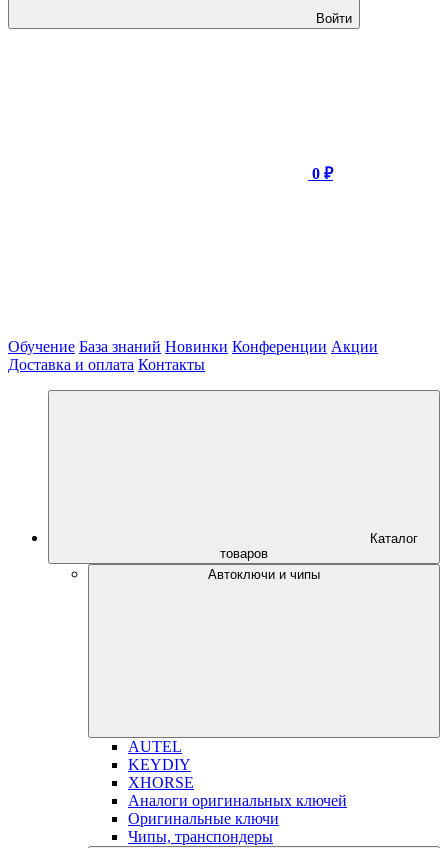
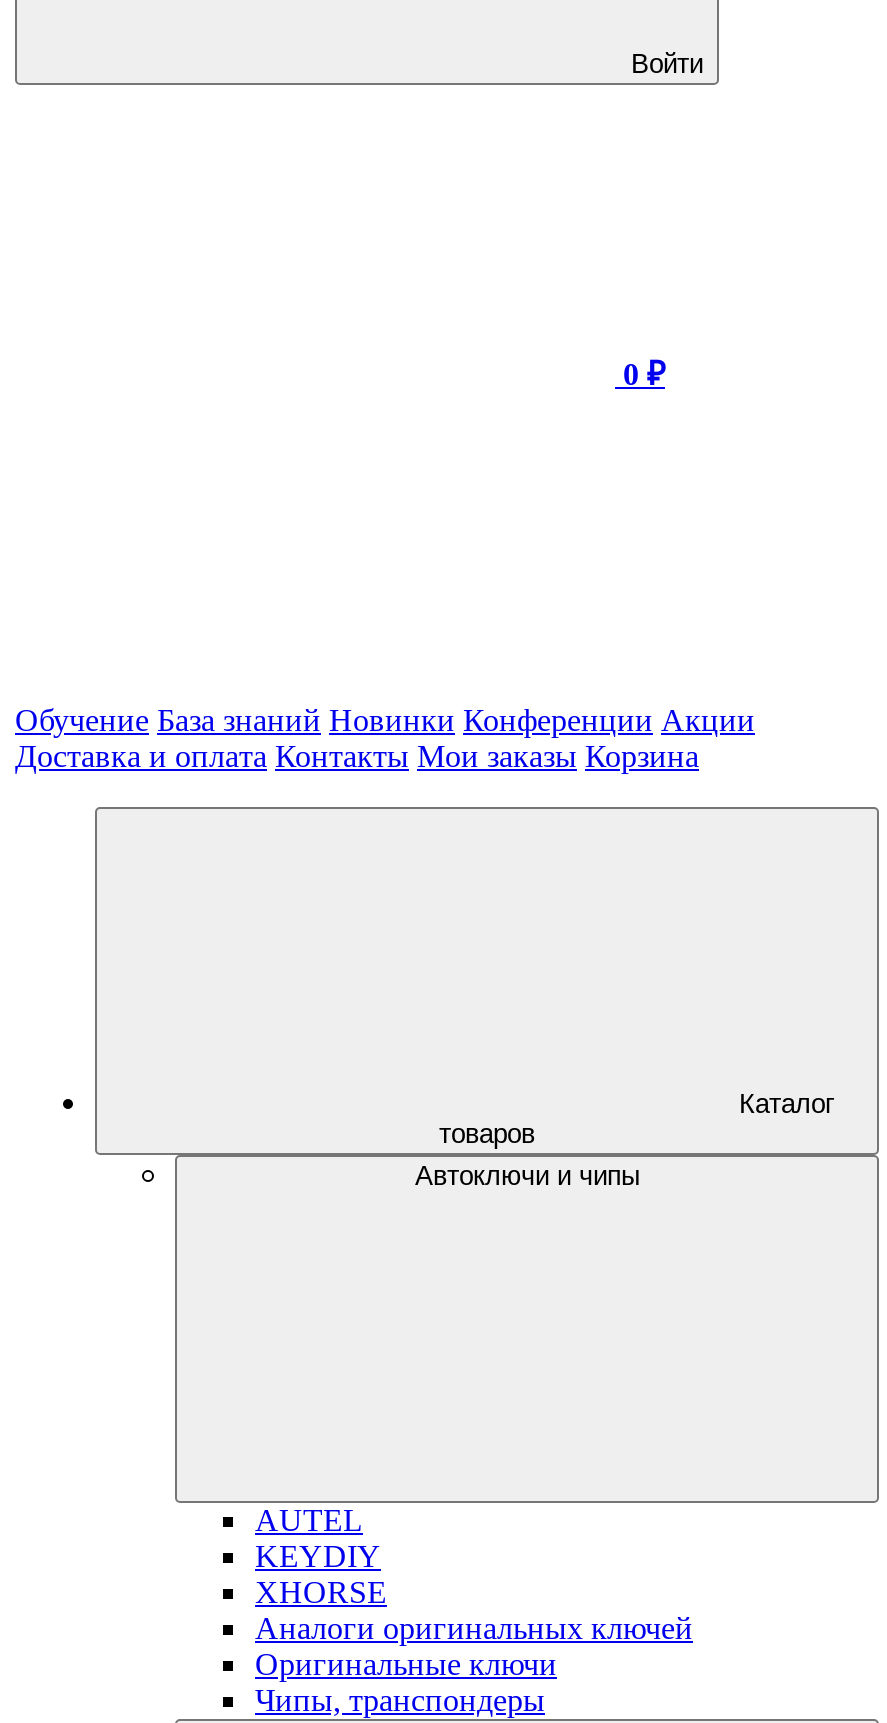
- Доставка и оплата Контакты
+ Доставка и оплата Контакты Мои заказы Корзина
